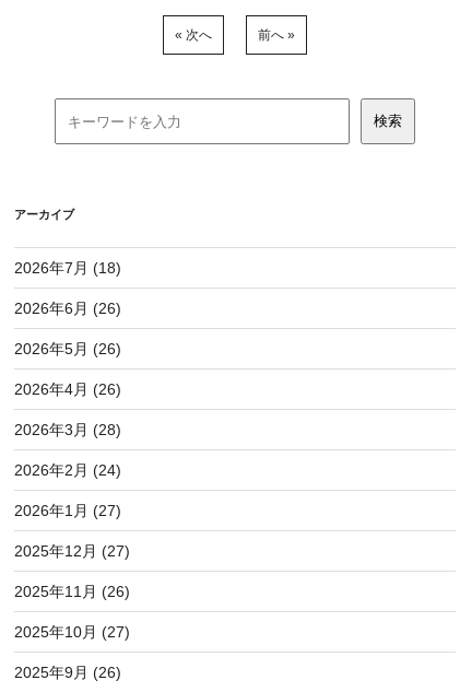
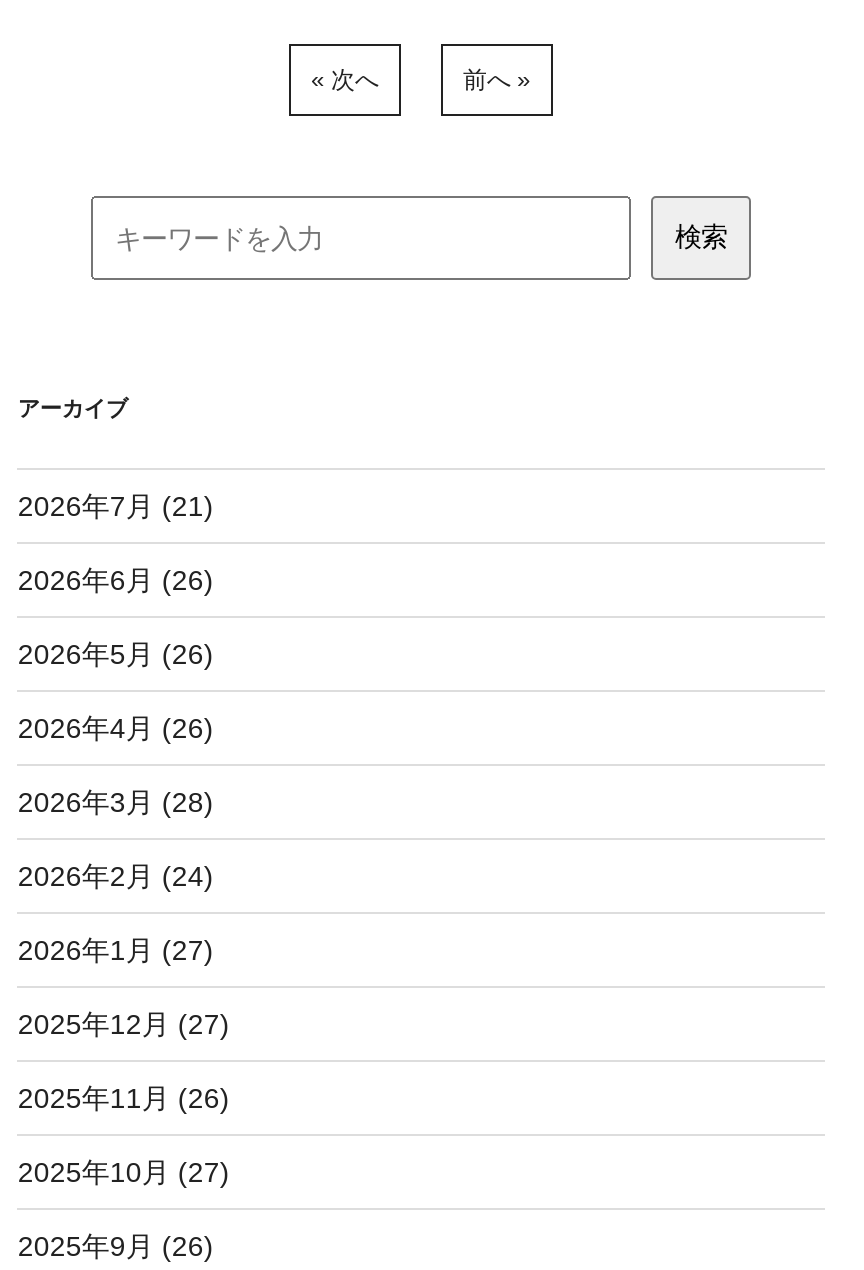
- 2026年7月 (18)
+ 2026年7月 (21)
